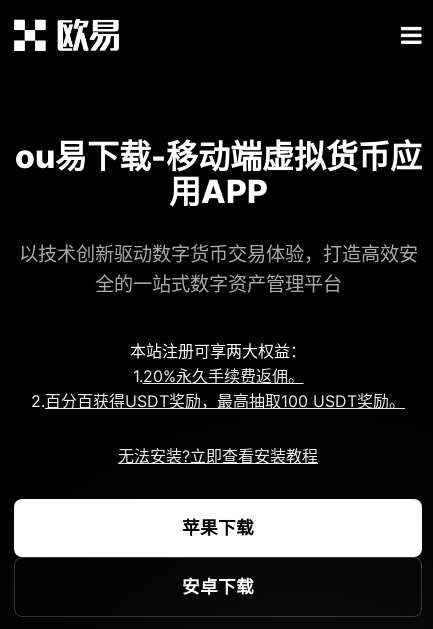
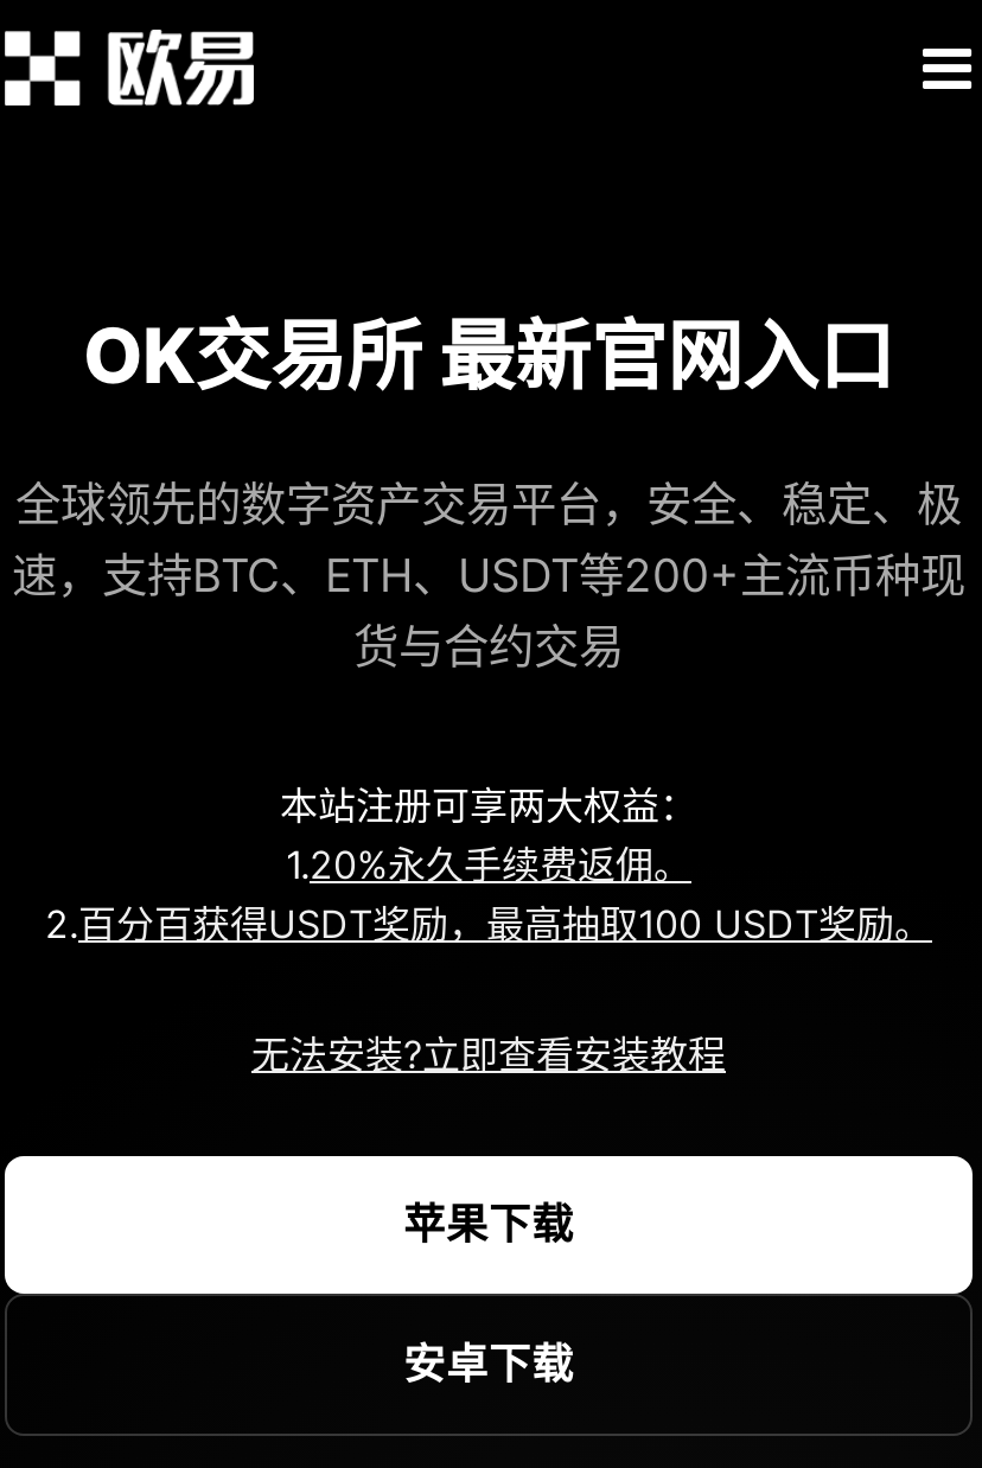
- ou易下载-移动端虚拟货币应
- 用APP
+ OK交易所 最新官网入口

- 以技术创新驱动数字货币交易体验，打造高效安
- 全的一站式数字资产管理平台
+ 全球领先的数字资产交易平台，安全、稳定、极
+ 速，支持BTC、ETH、USDT等200+主流币种现
+ 货与合约交易
